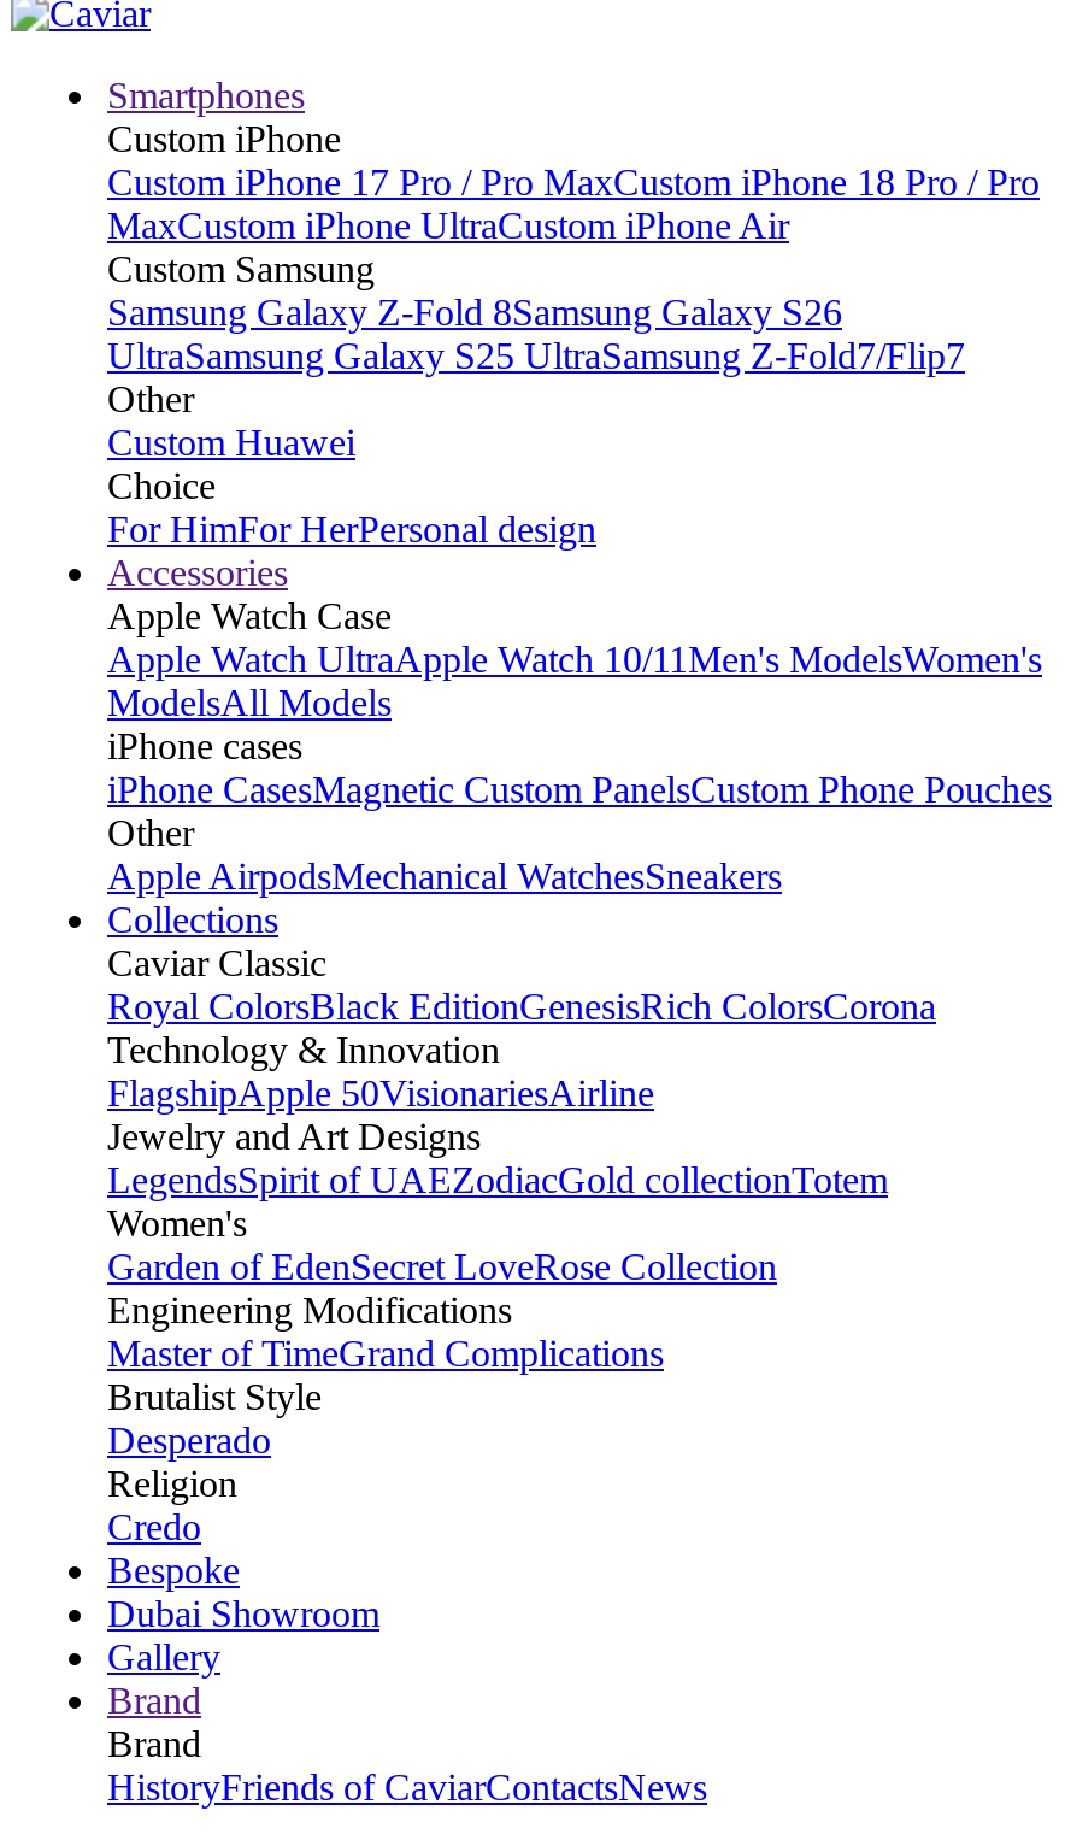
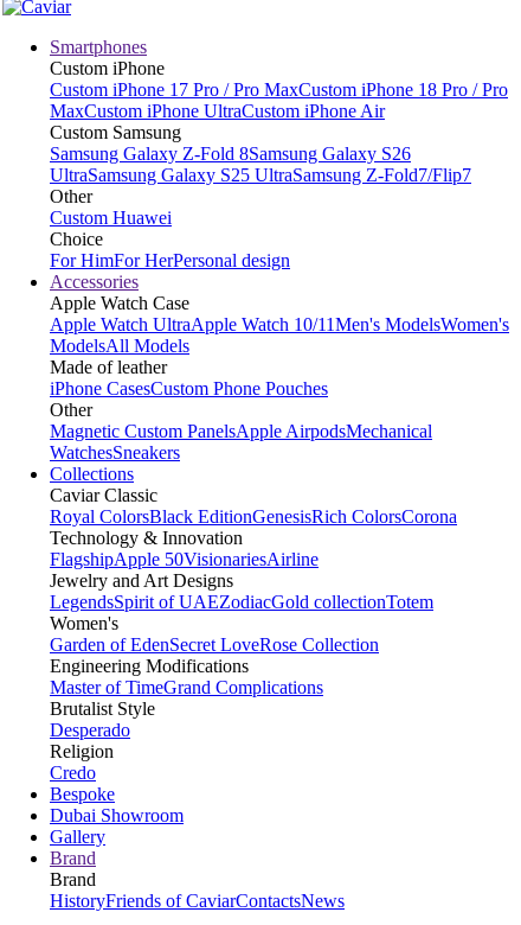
- iPhone cases
- iPhone CasesMagnetic Custom PanelsCustom Phone Pouches
+ Made of leather
+ iPhone CasesCustom Phone Pouches

- Apple AirpodsMechanical WatchesSneakers
+ Magnetic Custom PanelsApple AirpodsMechanical
+ WatchesSneakers
